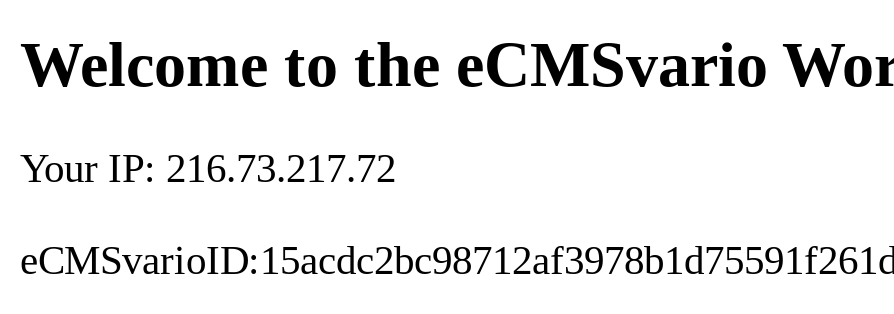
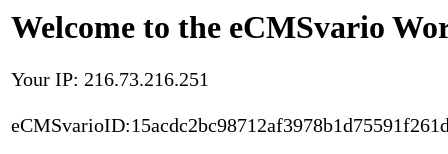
- Your IP: 216.73.217.72
+ Your IP: 216.73.216.251
